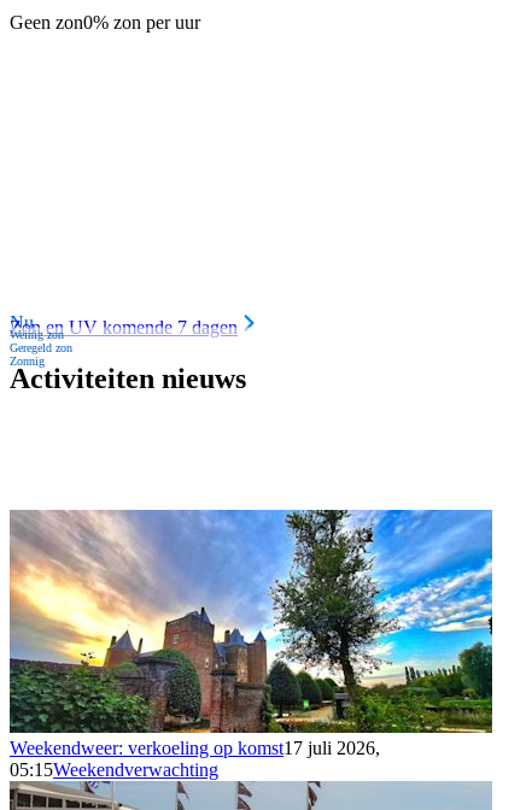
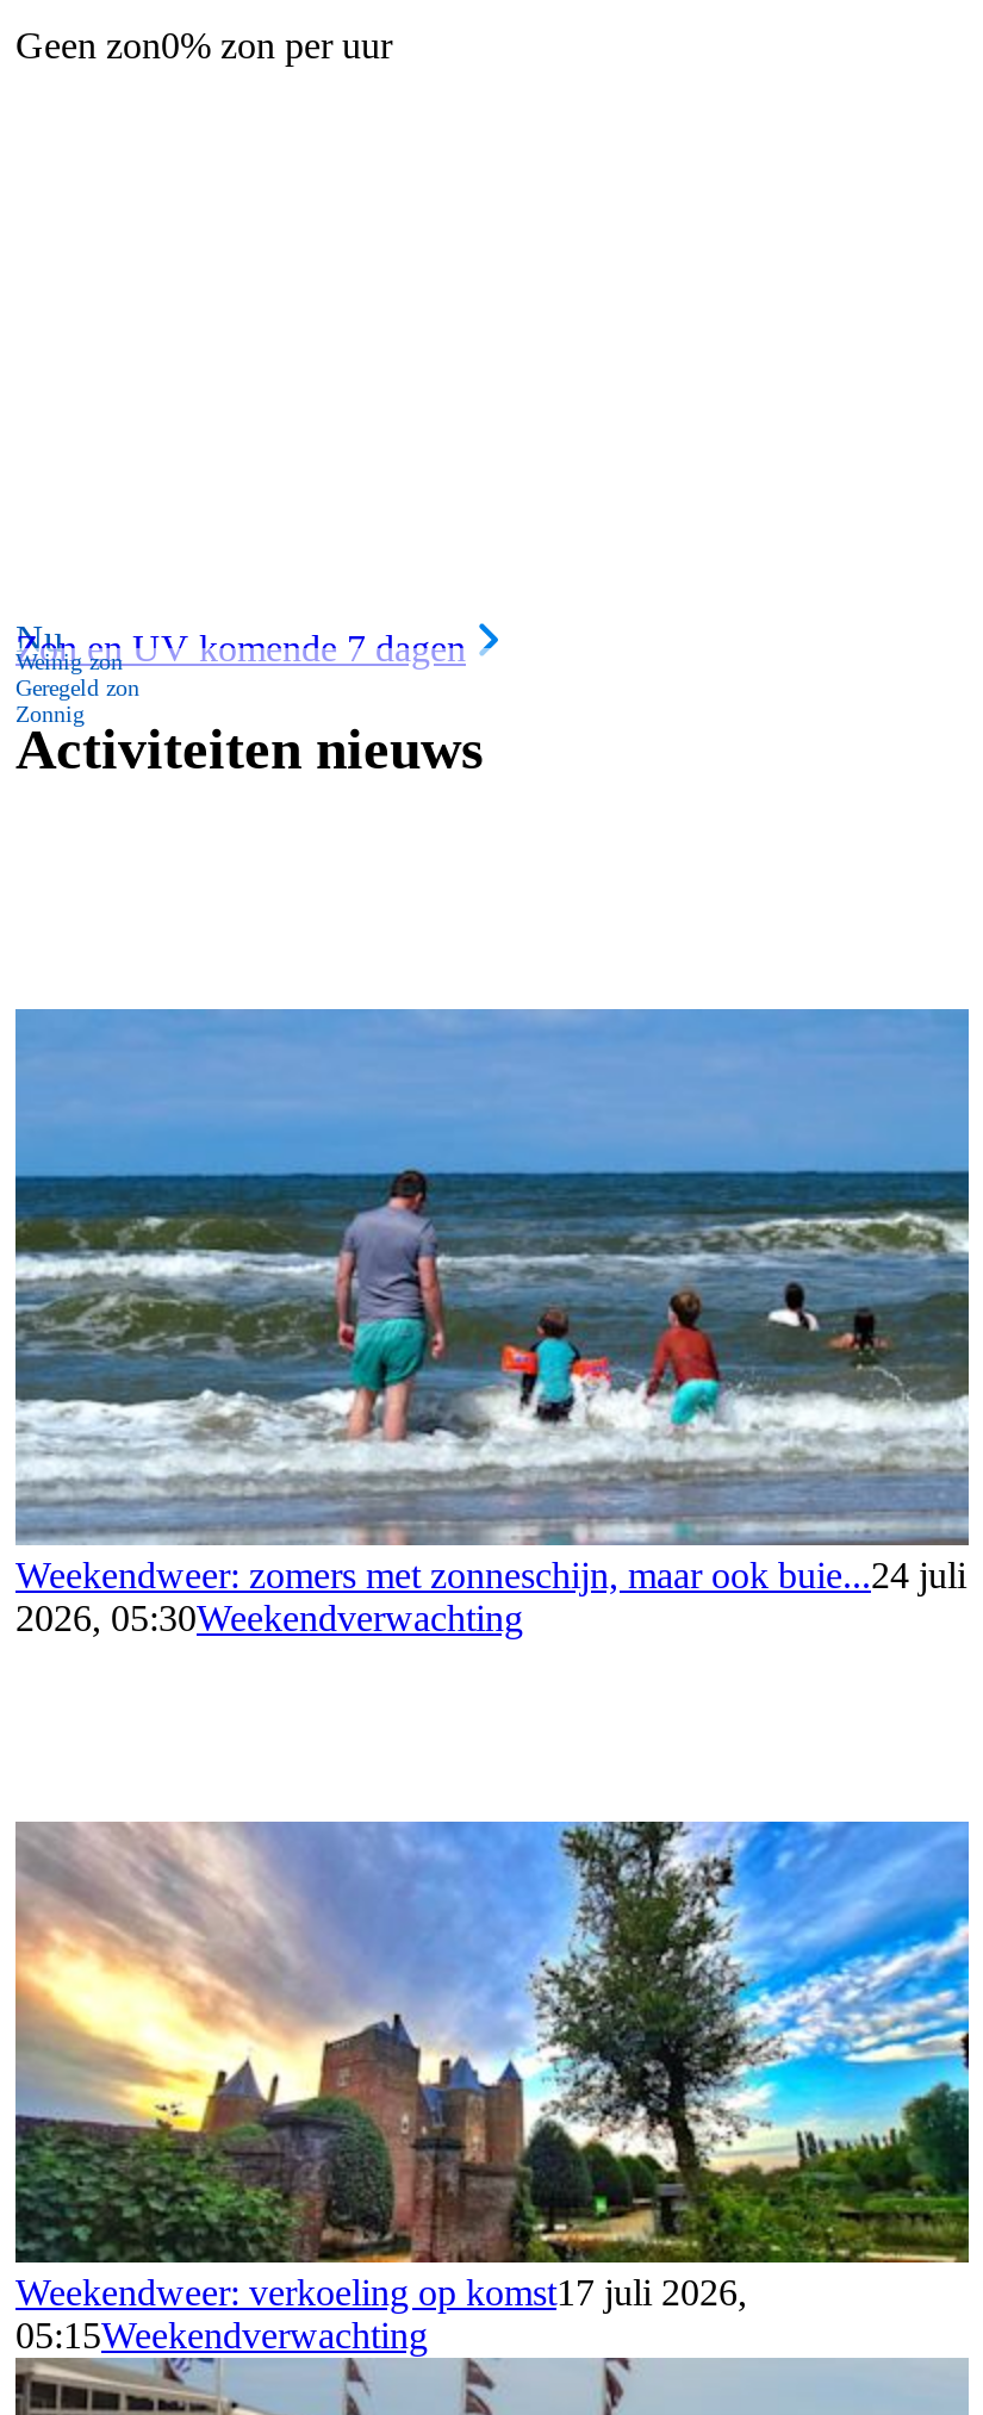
+ [image]
+ Weekendweer: zomers met zonneschijn, maar ook buie...24 juli
+ 2026, 05:30Weekendverwachting
